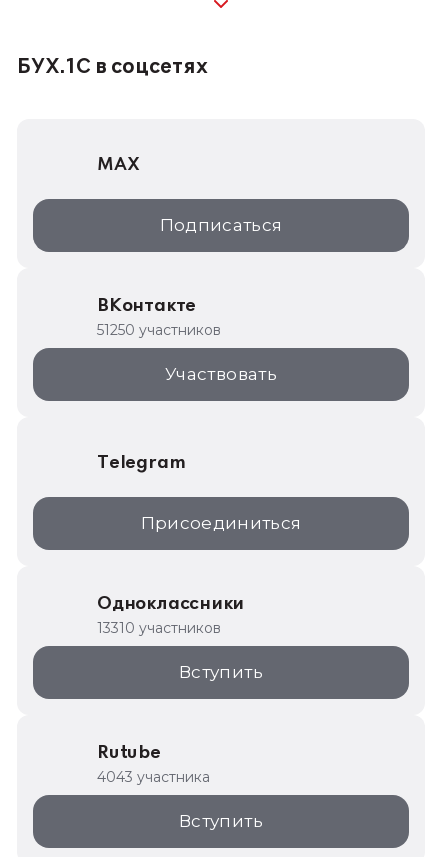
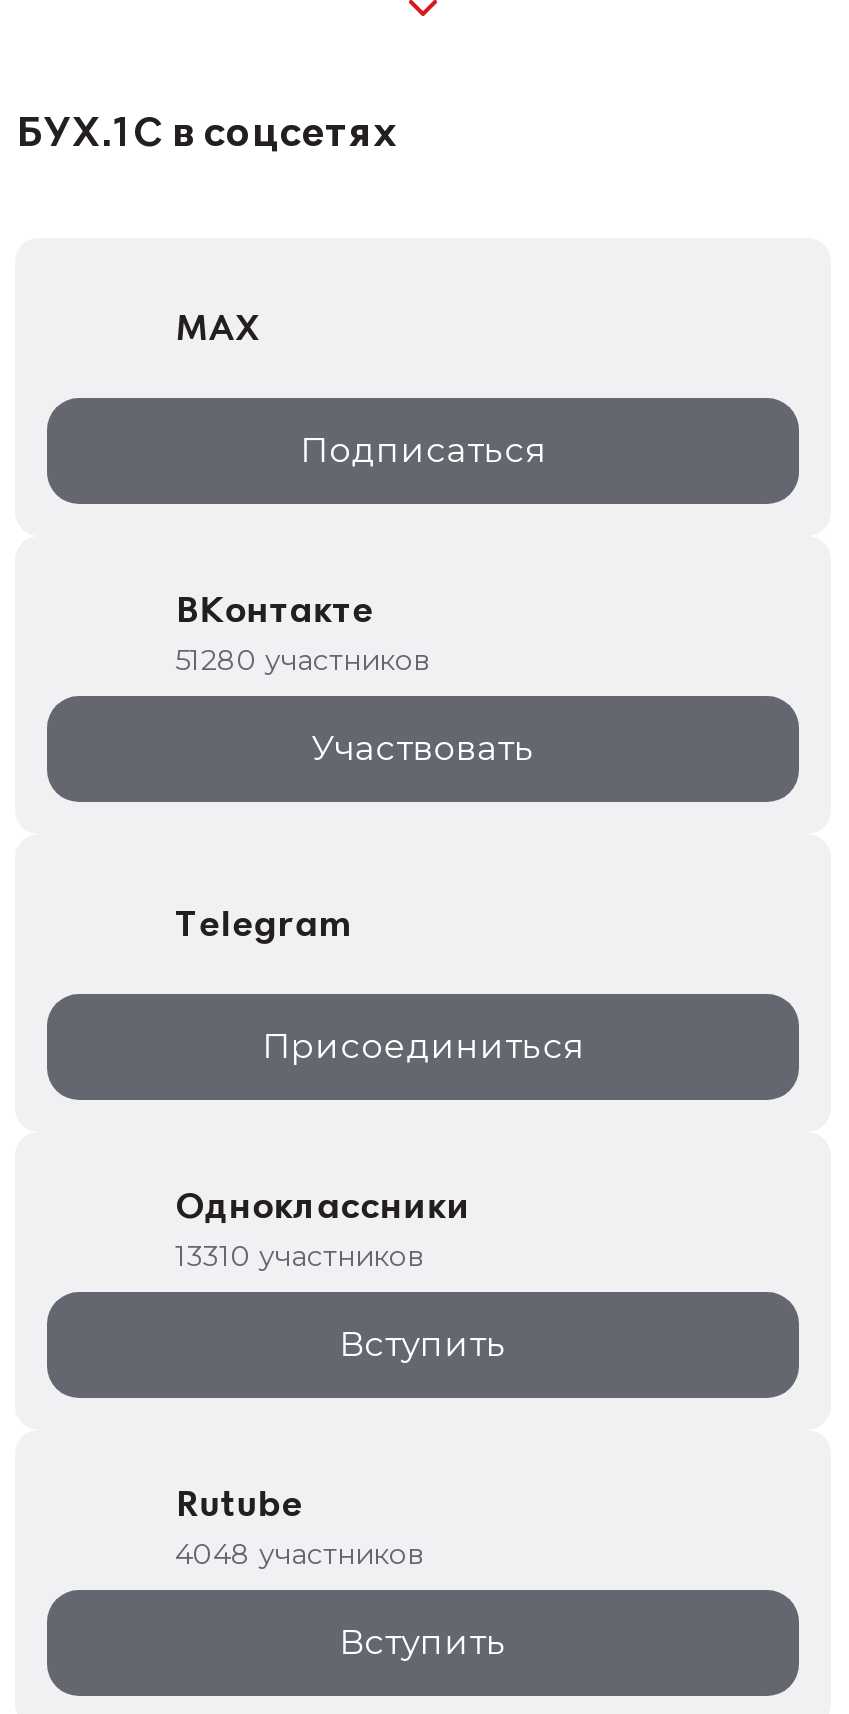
- 51250 участников
+ 51280 участников

- 4043 участника
+ 4048 участников
